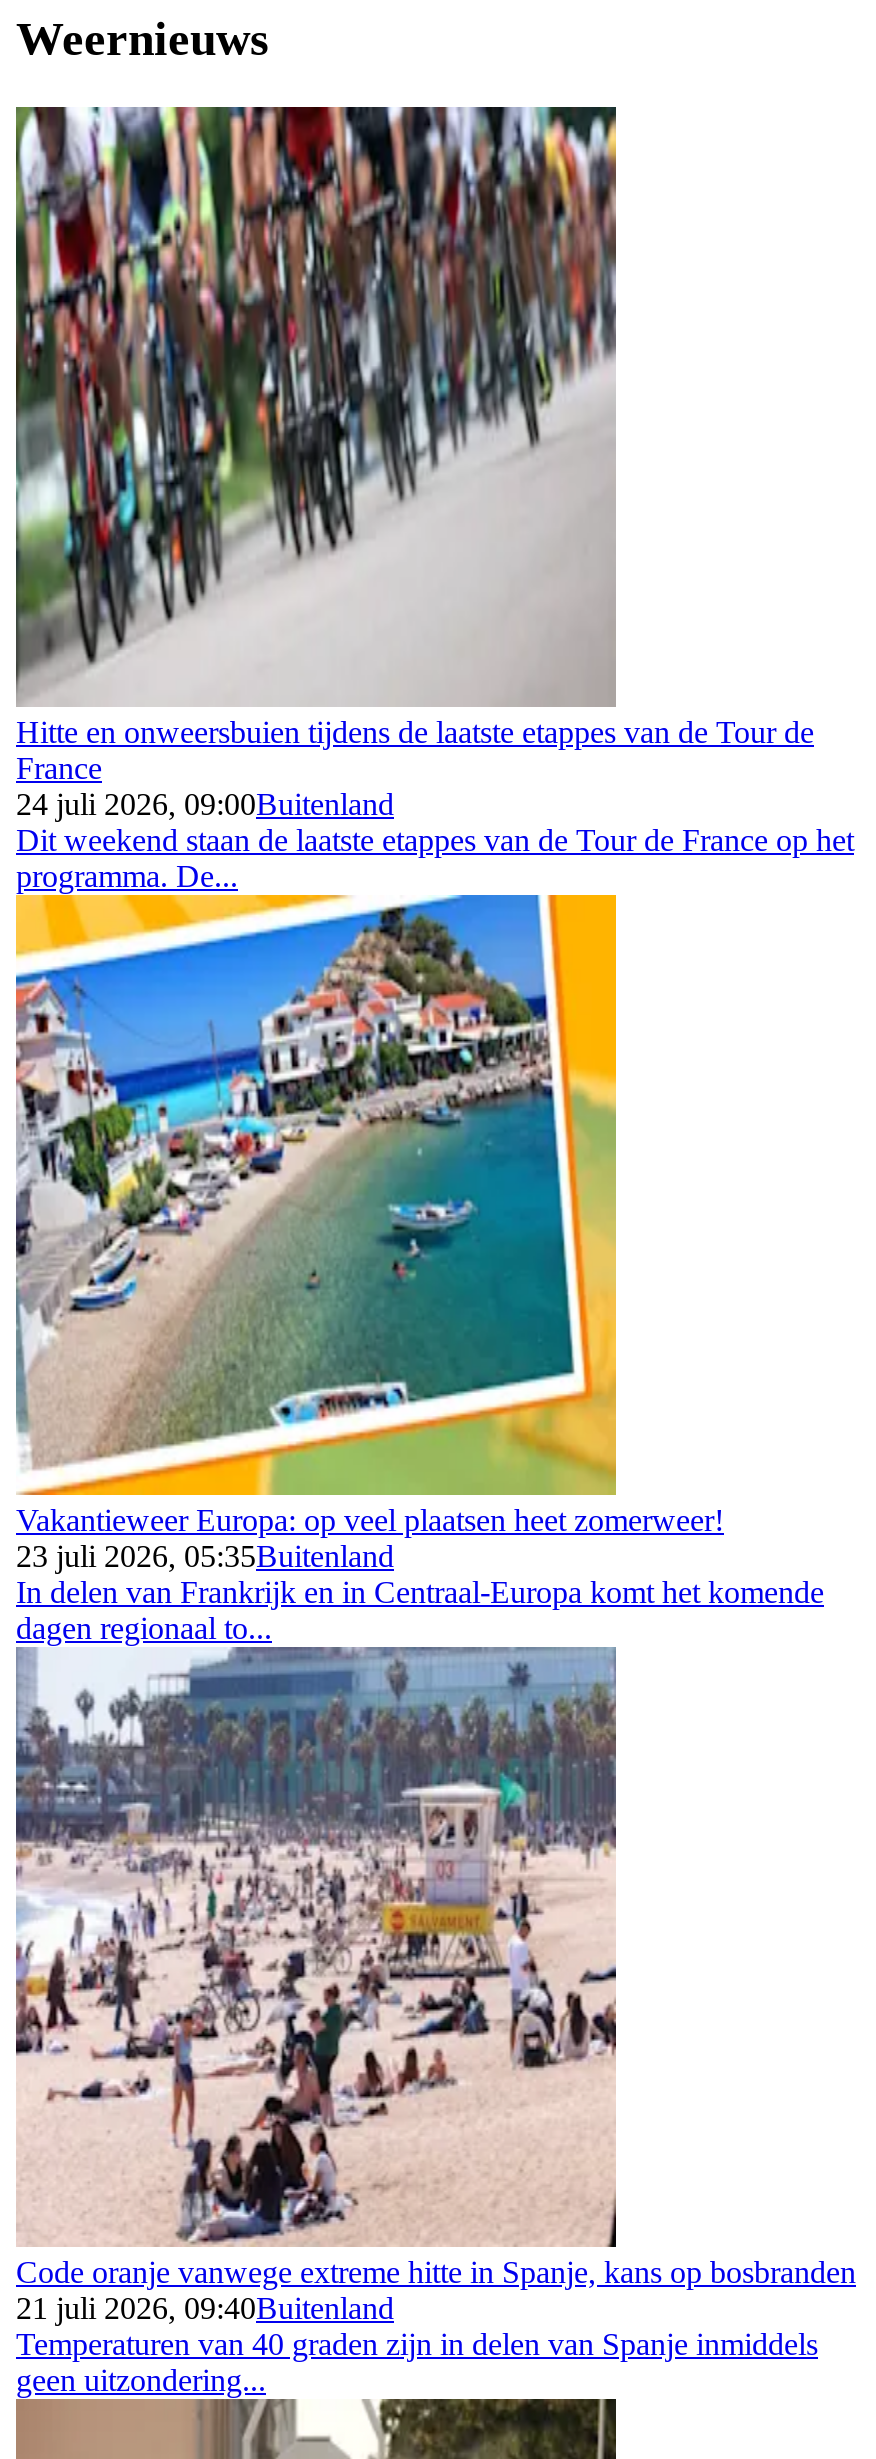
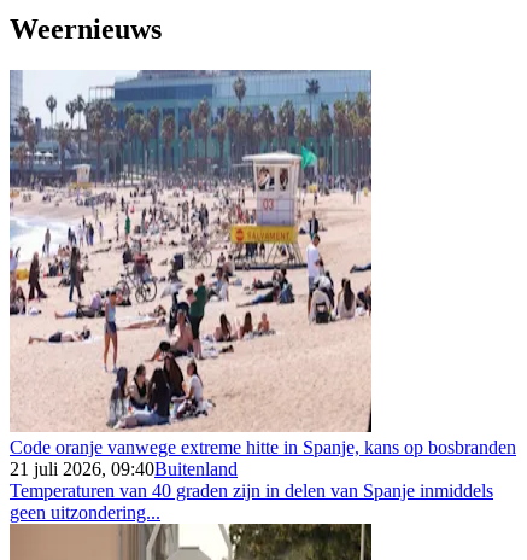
- [image]
- Hitte en onweersbuien tijdens de laatste etappes van de Tour de
- France
- 24 juli 2026, 09:00Buitenland
- Dit weekend staan de laatste etappes van de Tour de France op het
- programma. De...

- [image]
- Vakantieweer Europa: op veel plaatsen heet zomerweer!
- 23 juli 2026, 05:35Buitenland
- In delen van Frankrijk en in Centraal-Europa komt het komende
- dagen regionaal to...
